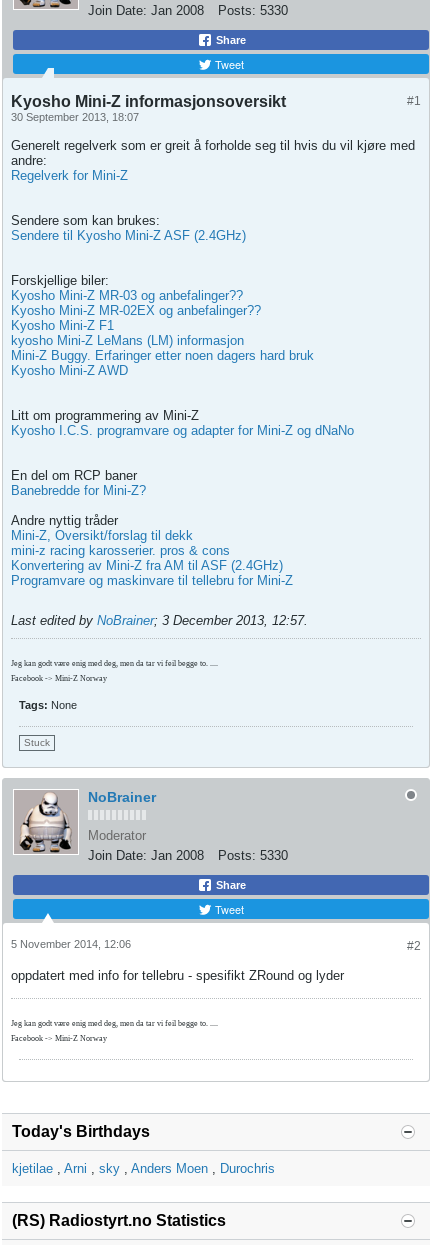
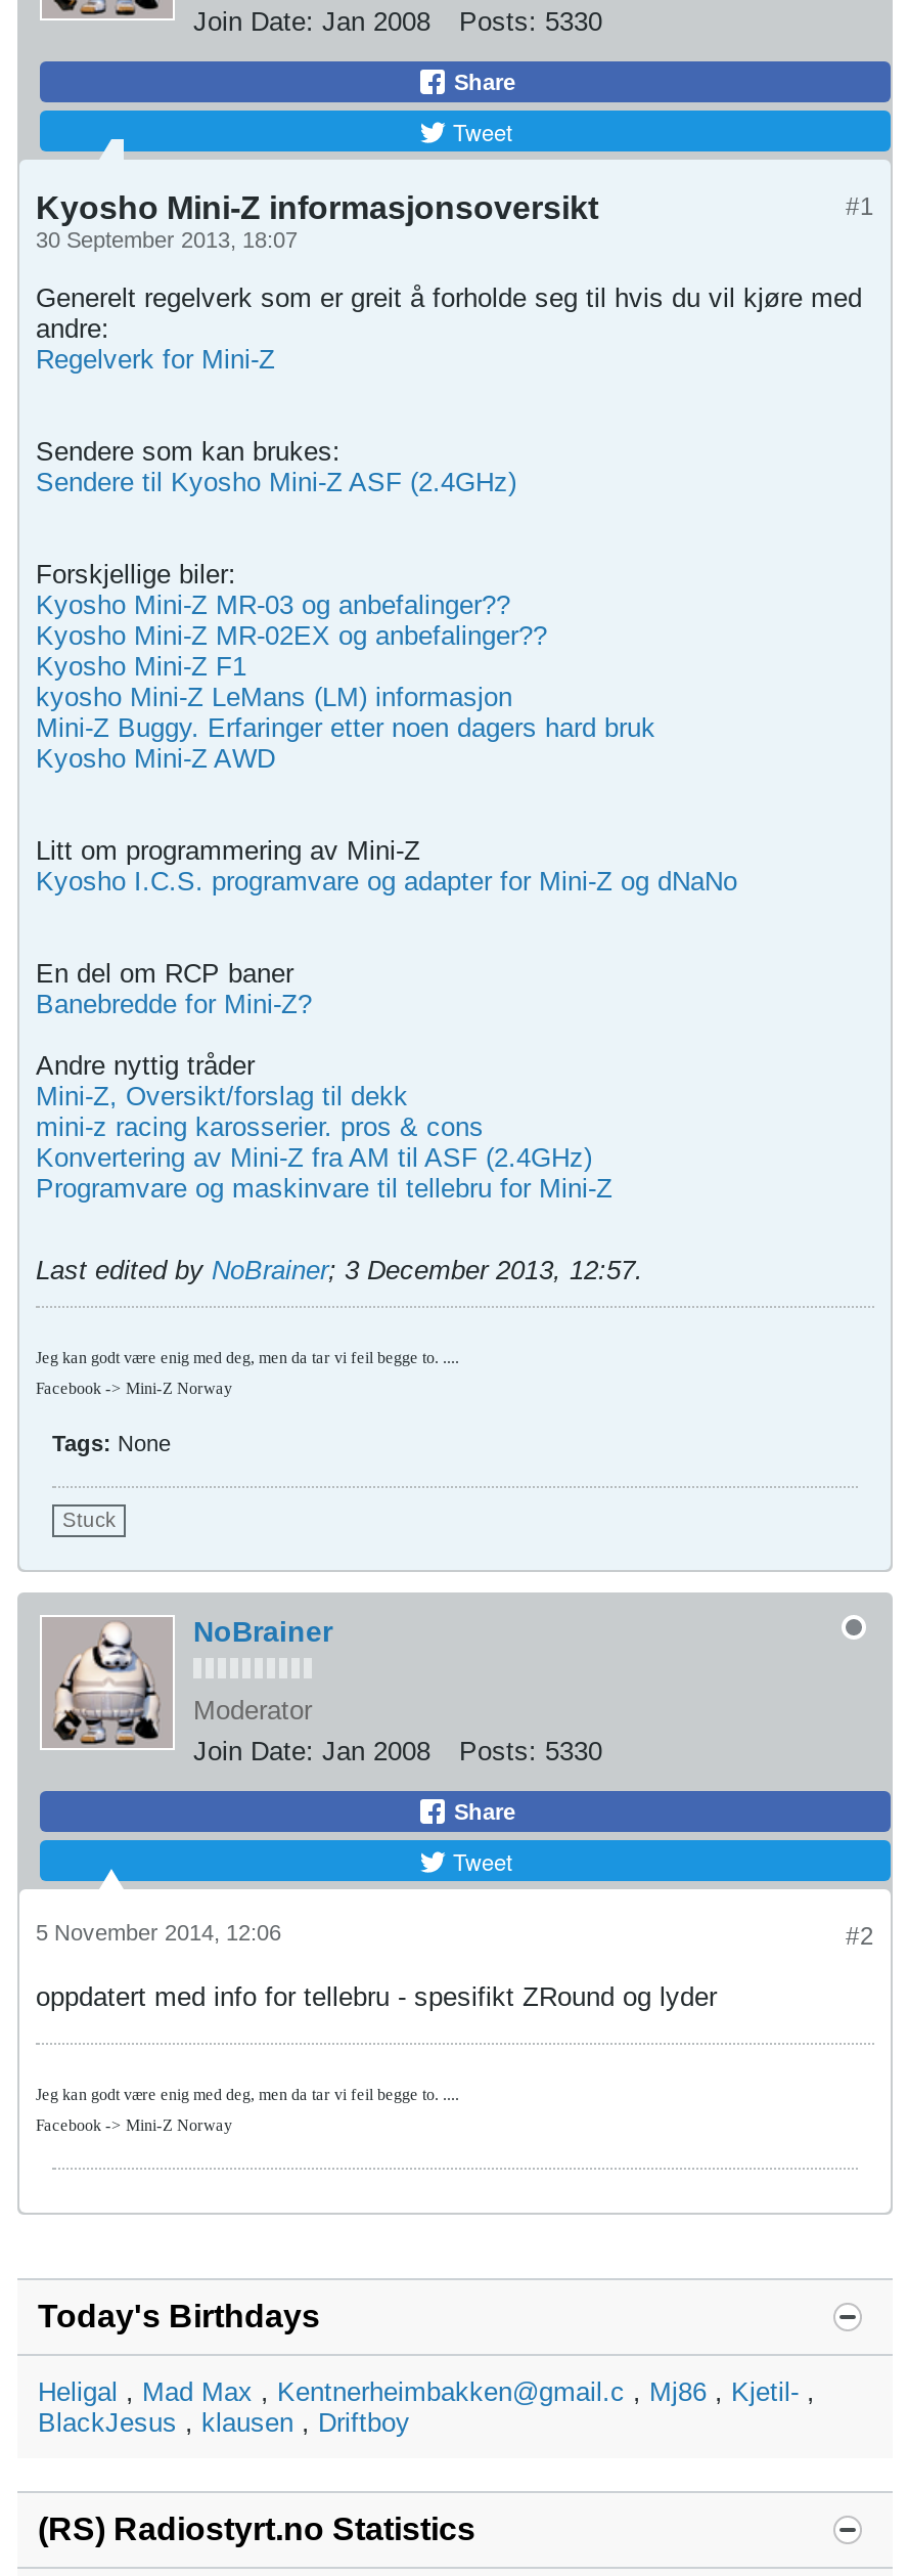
- kjetilae
- Arni
- sky
- Anders Moen
- Durochris
+ Heligal
+ Mad Max
+ Kentnerheimbakken@gmail.c
+ Mj86
+ Kjetil-
+ BlackJesus
+ klausen
+ Driftboy
